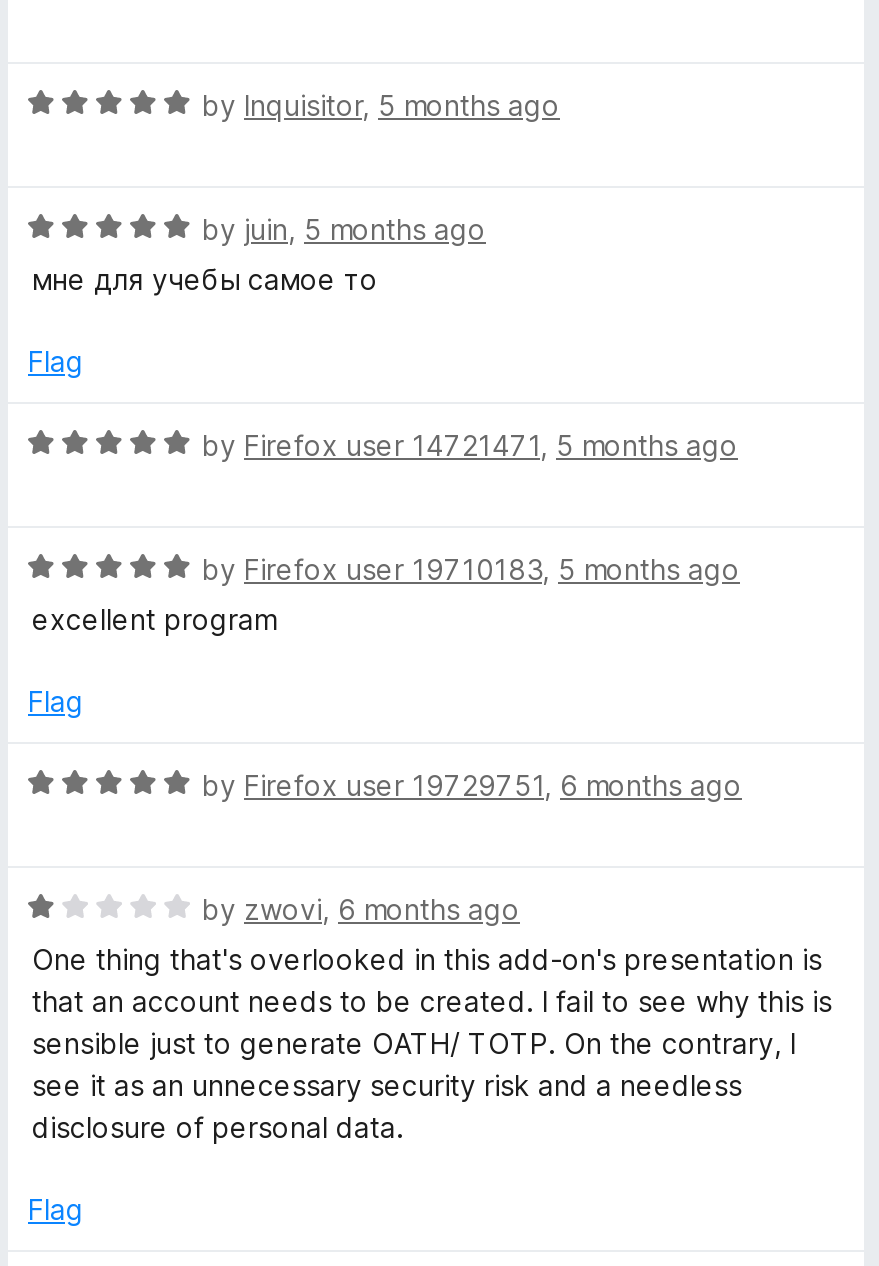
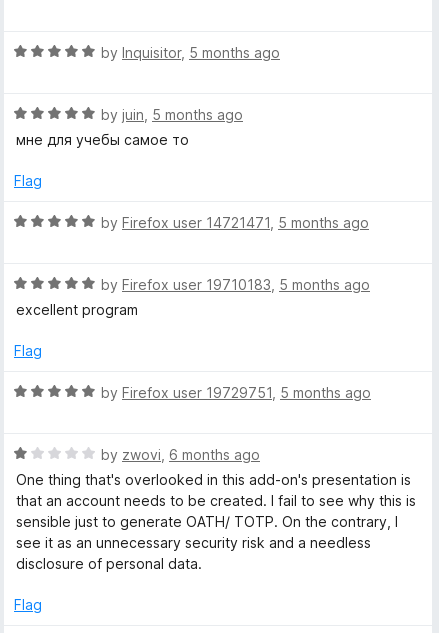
- by Firefox user 19729751, 6 months ago
+ by Firefox user 19729751, 5 months ago
